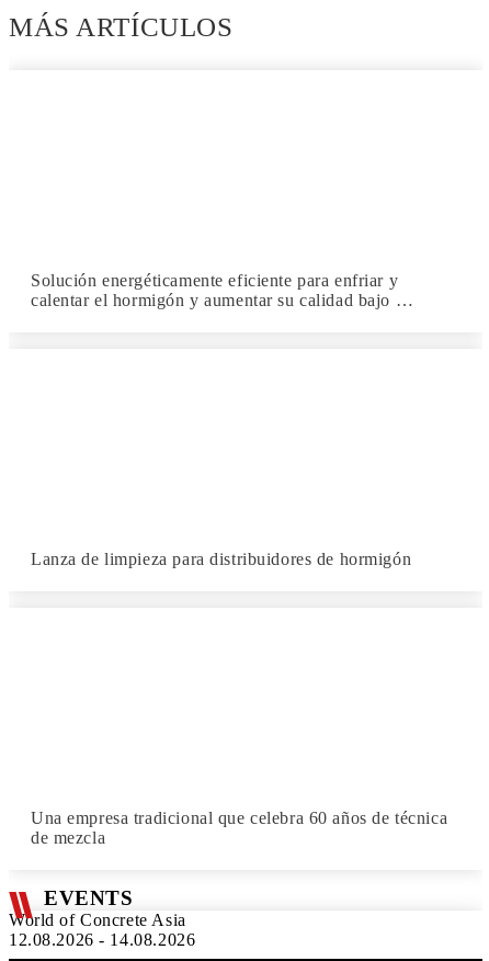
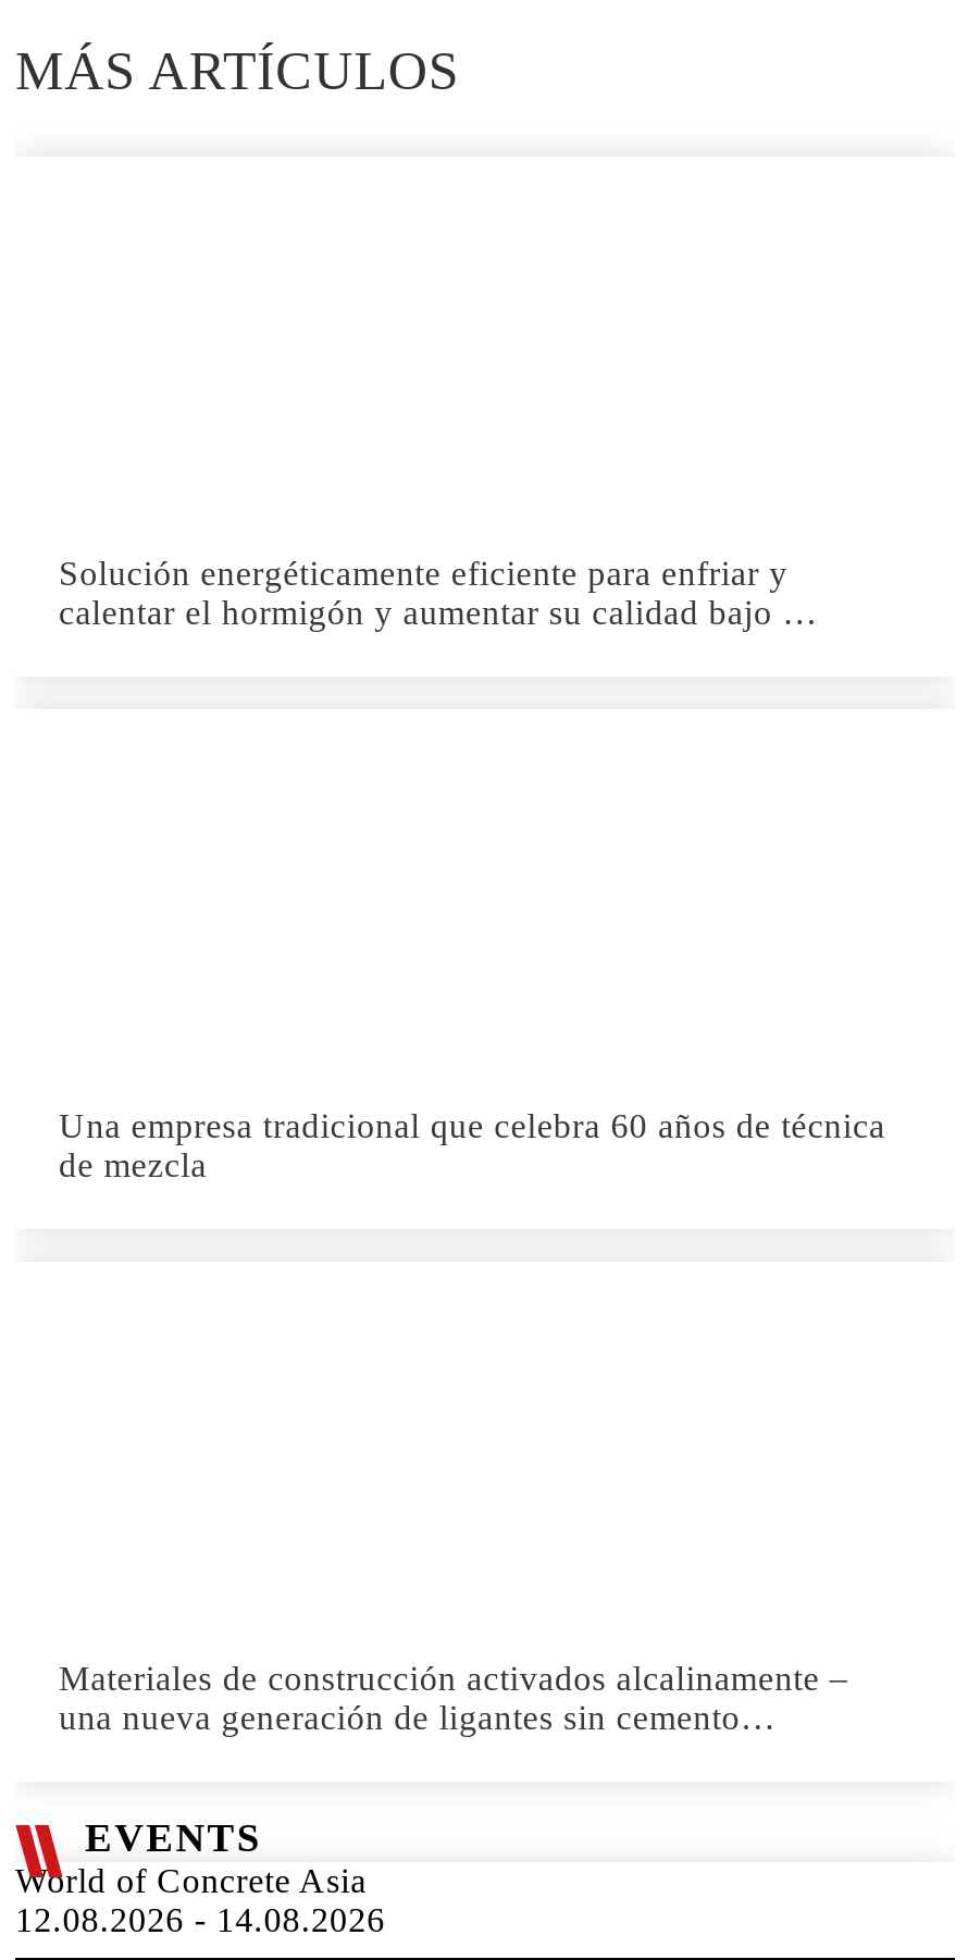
- Lanza de limpieza para distribuidores de hormigón

moved up: Una empresa tradicional que celebra 60 años de técnica | de mezcla

+ Materiales de construcción activados alcalinamente –
+ una nueva generación de ligantes sin cemento…
